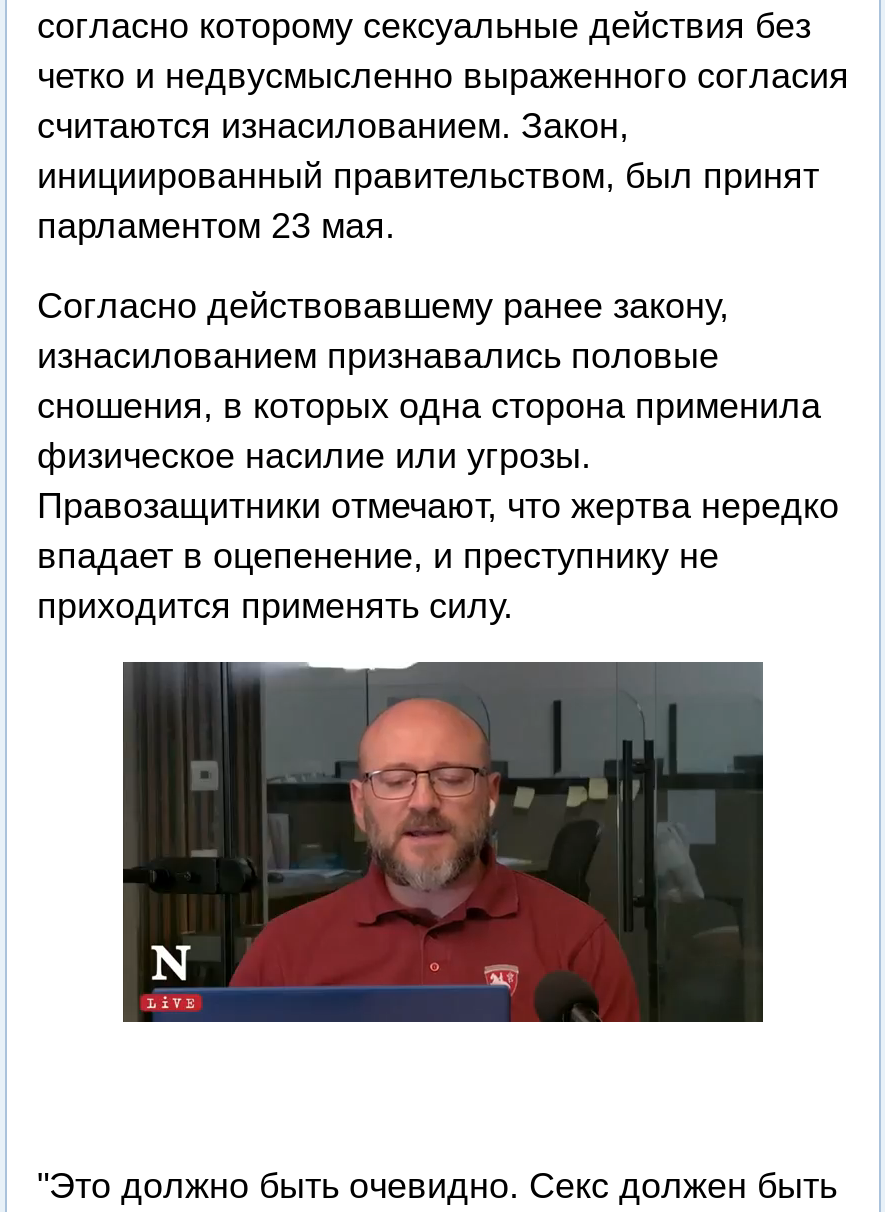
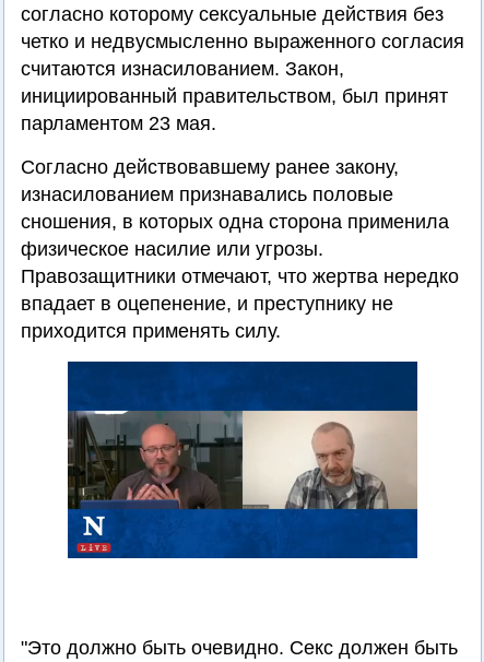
- [image]
+ [image]
